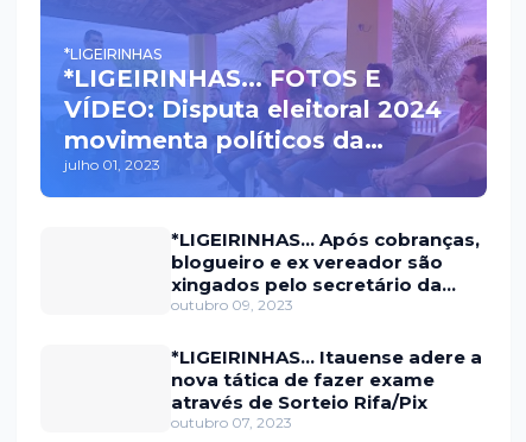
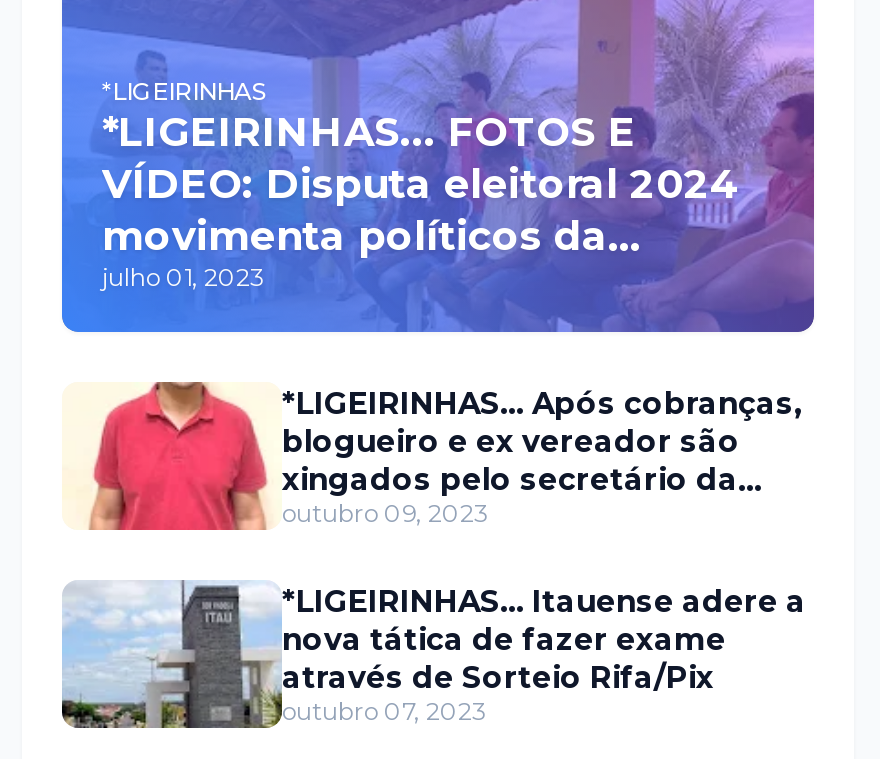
+ [image]

+ [image]
